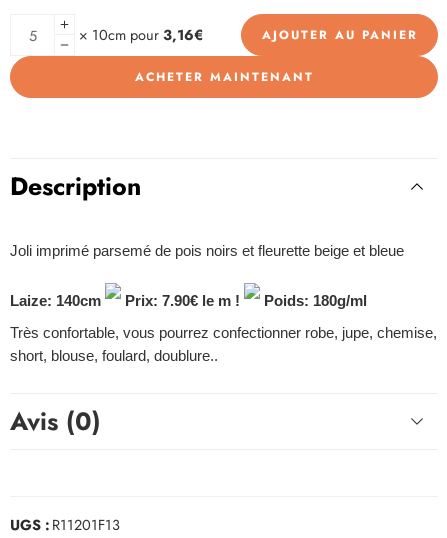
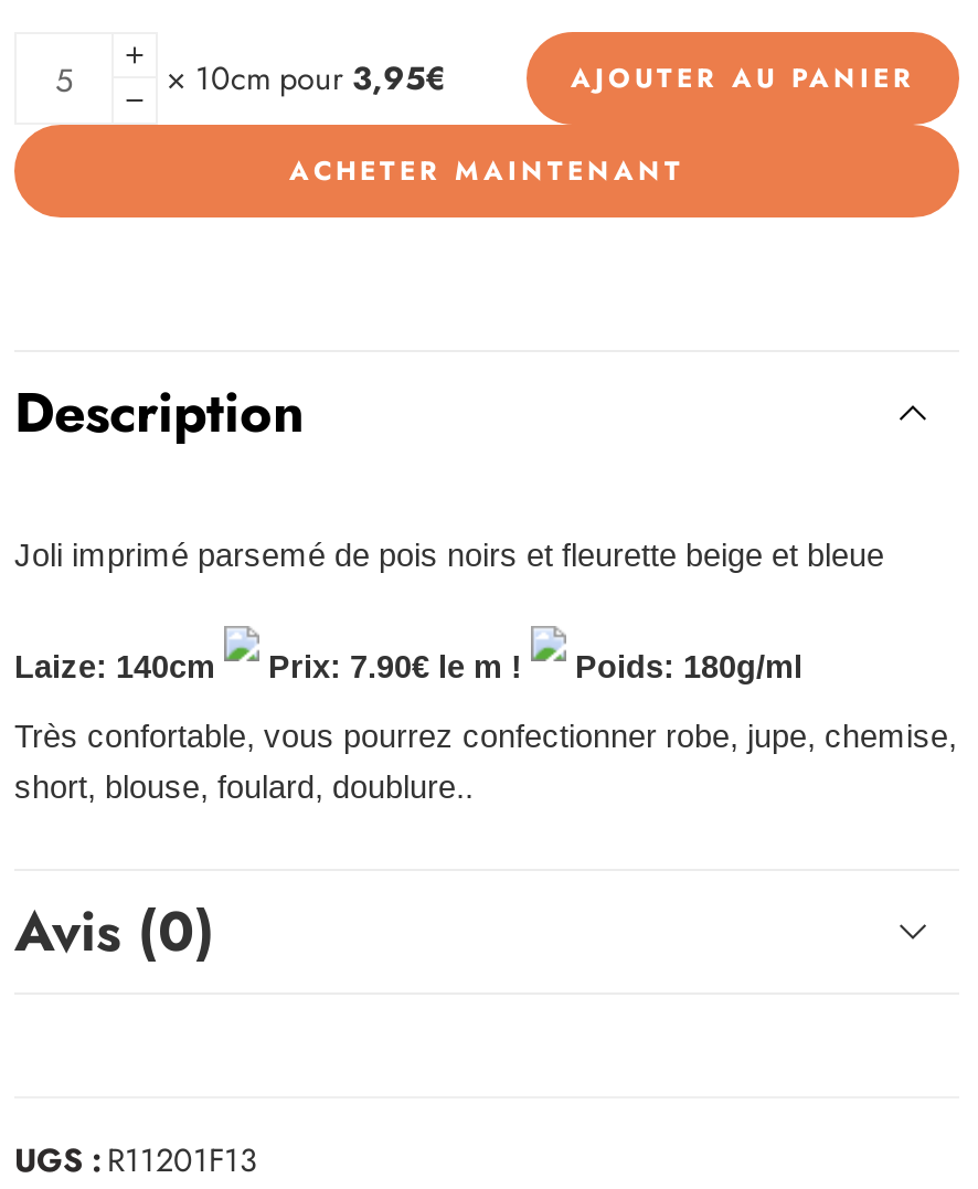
- × 10cm pour 3,16€
+ × 10cm pour 3,95€
